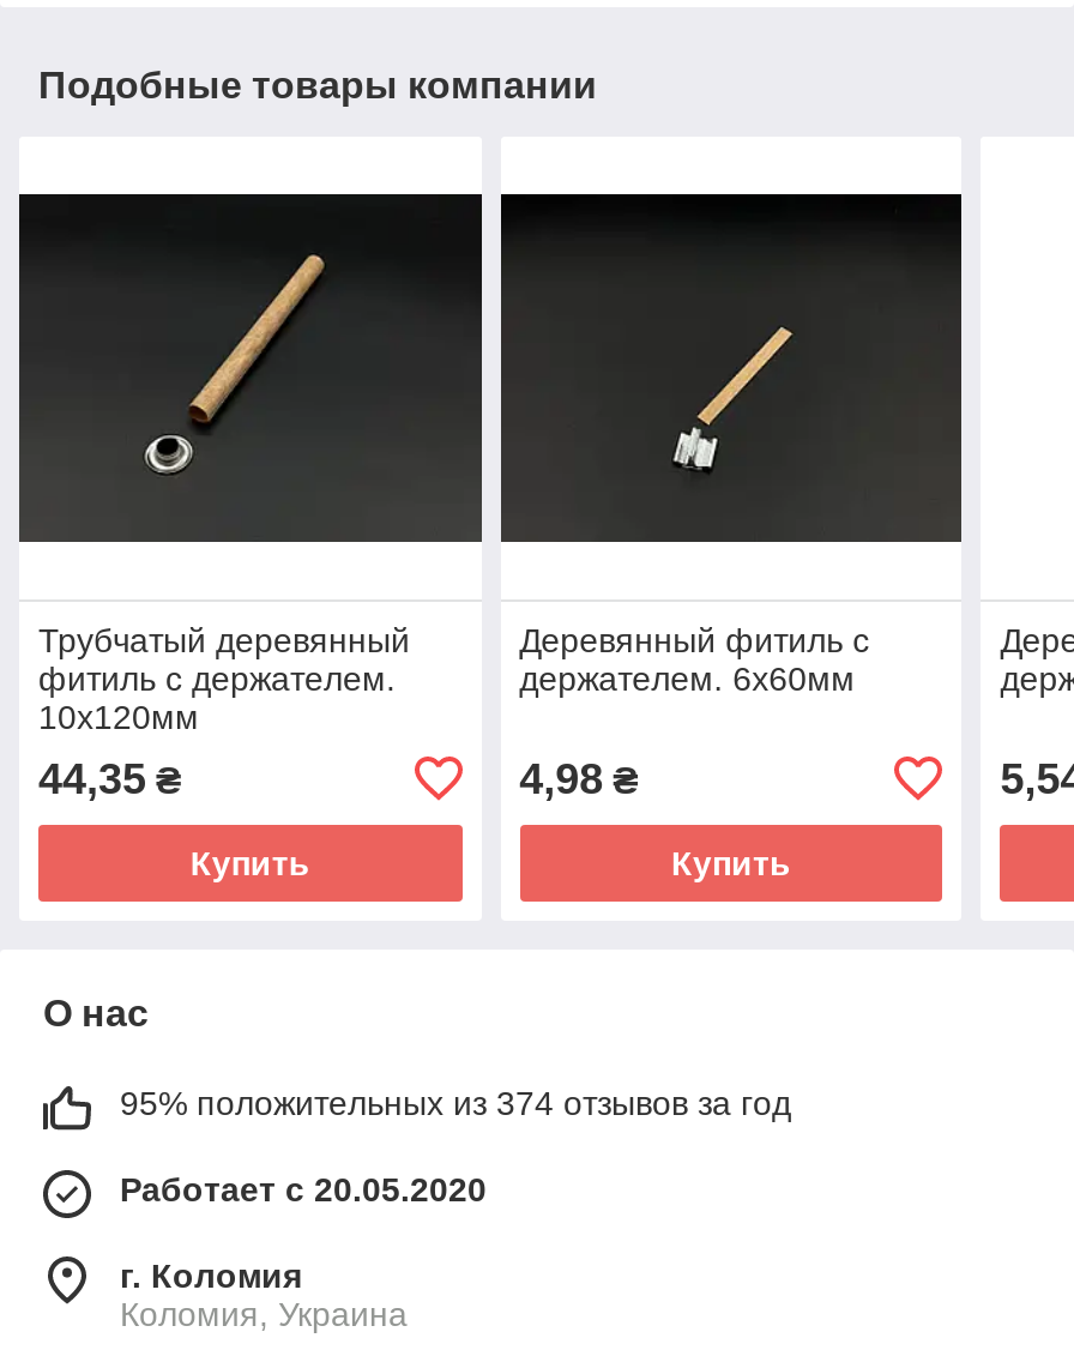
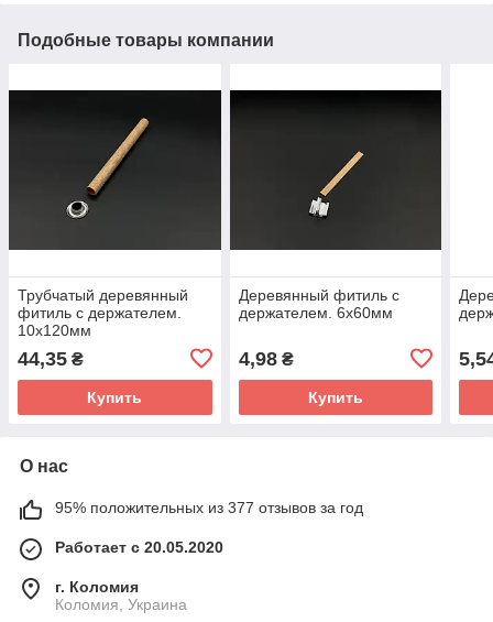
- 95% положительных из 374 отзывов за год
+ 95% положительных из 377 отзывов за год
